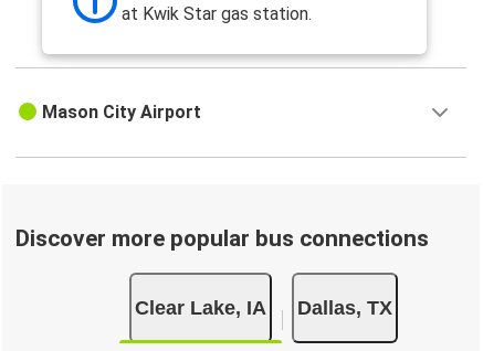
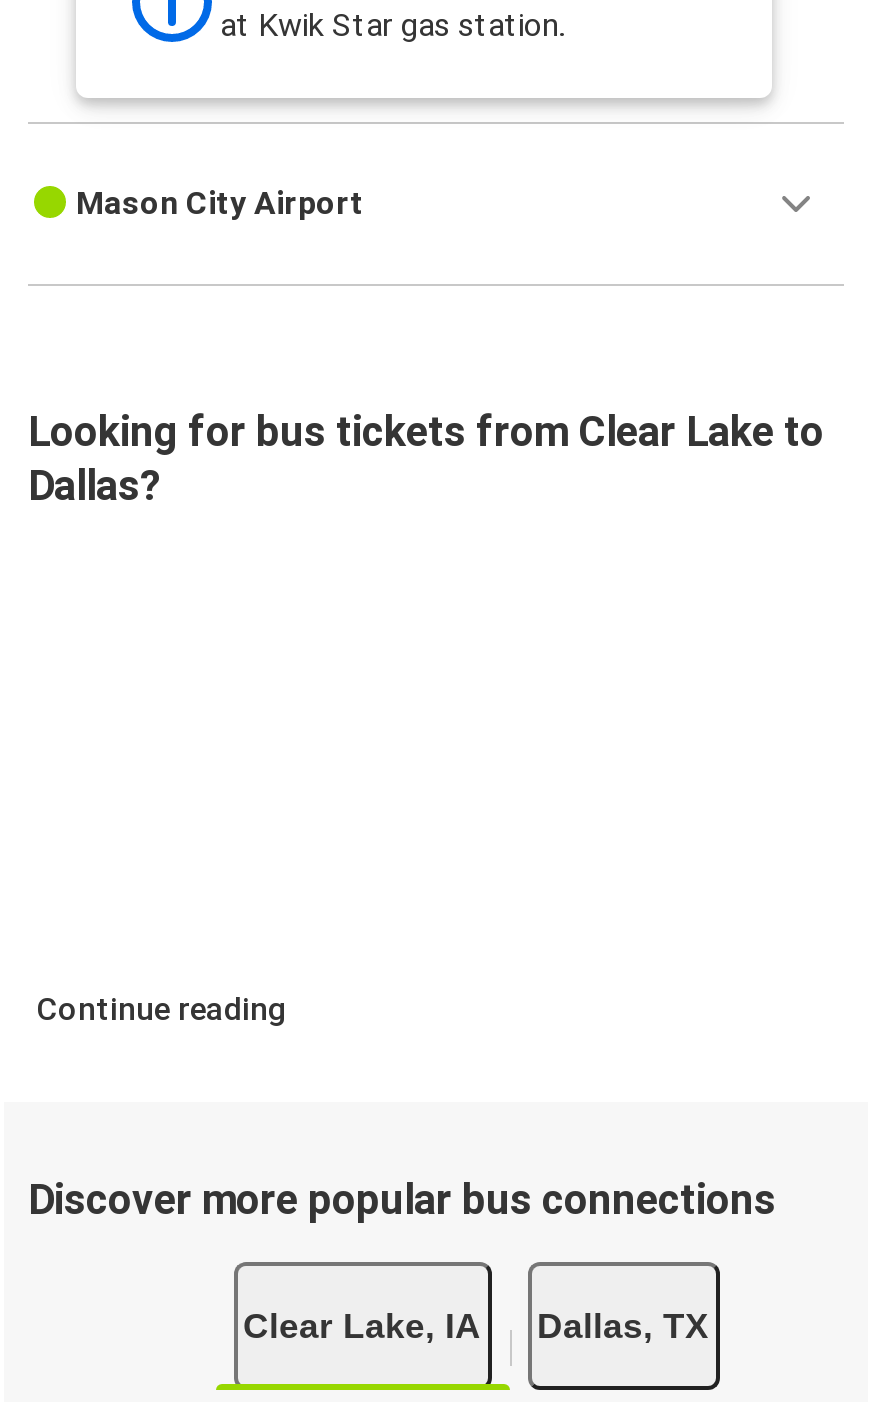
+ Looking for bus tickets from Clear Lake to
+ Dallas?

+ Continue reading
